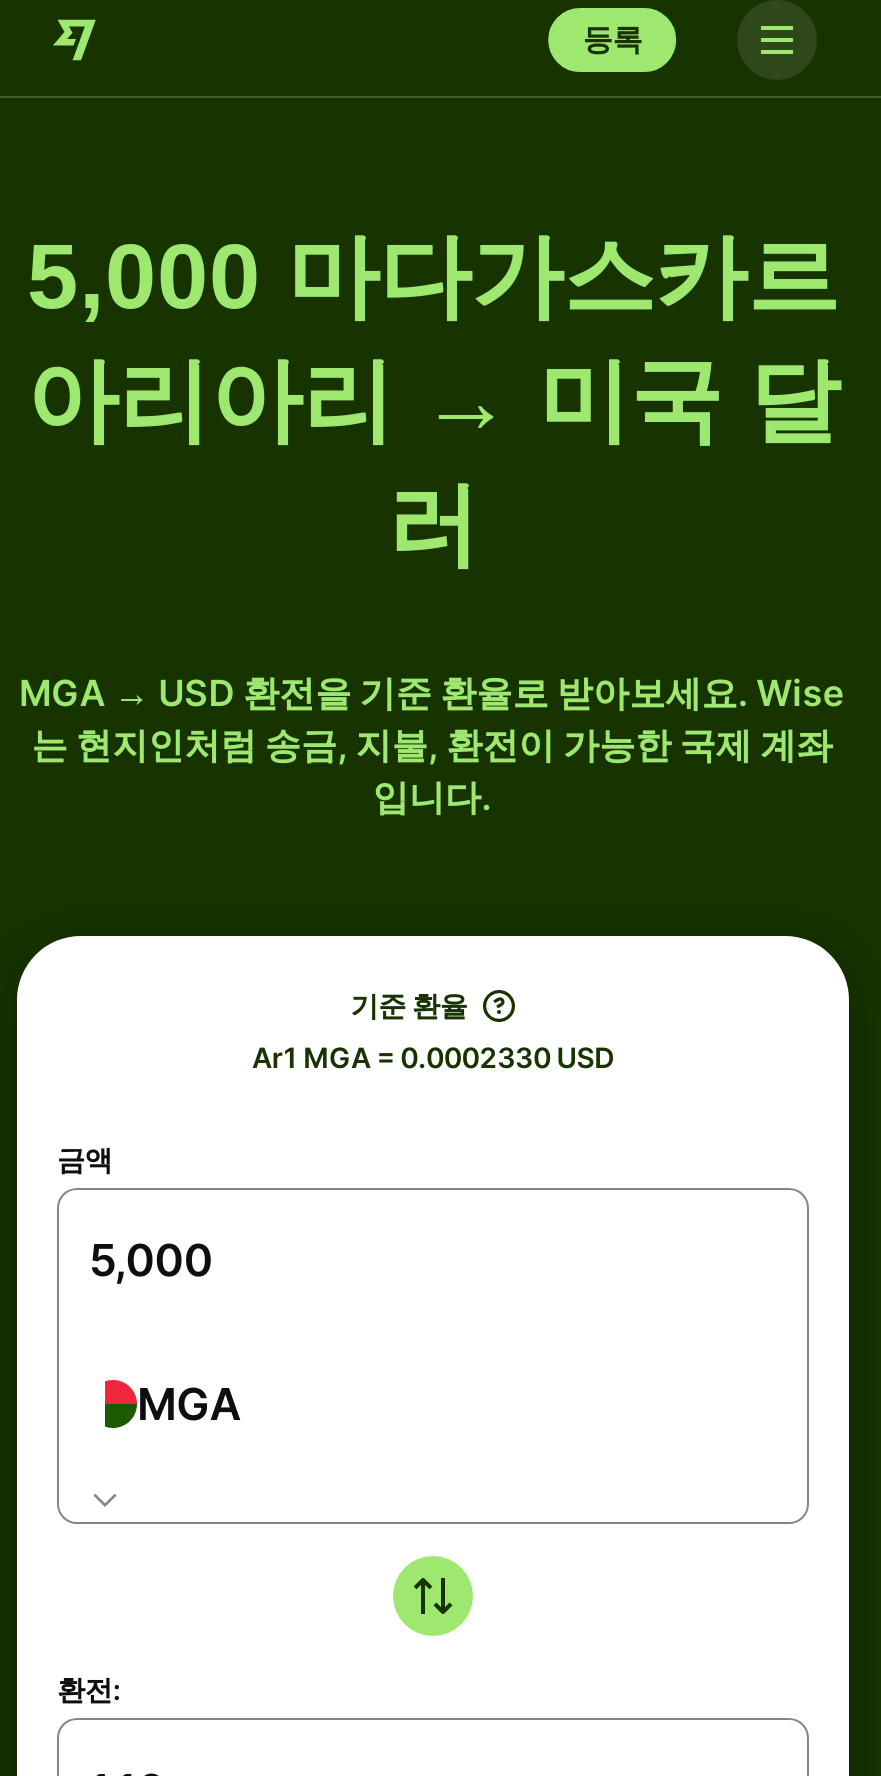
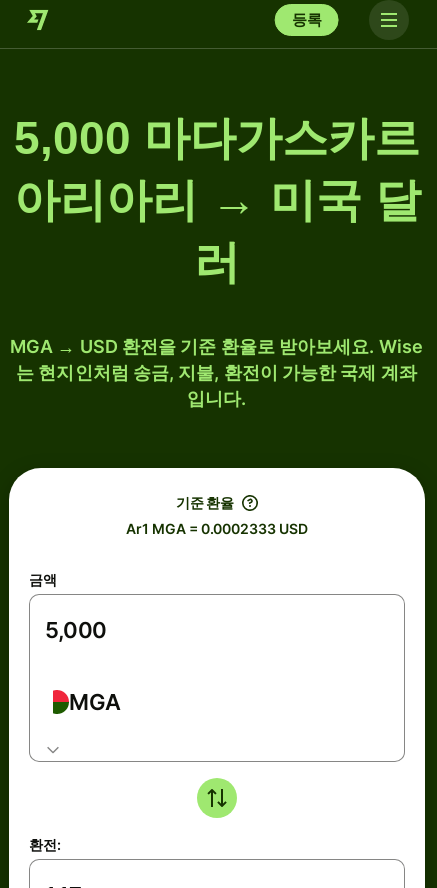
- Ar1 MGA = 0.0002330 USD
+ Ar1 MGA = 0.0002333 USD
